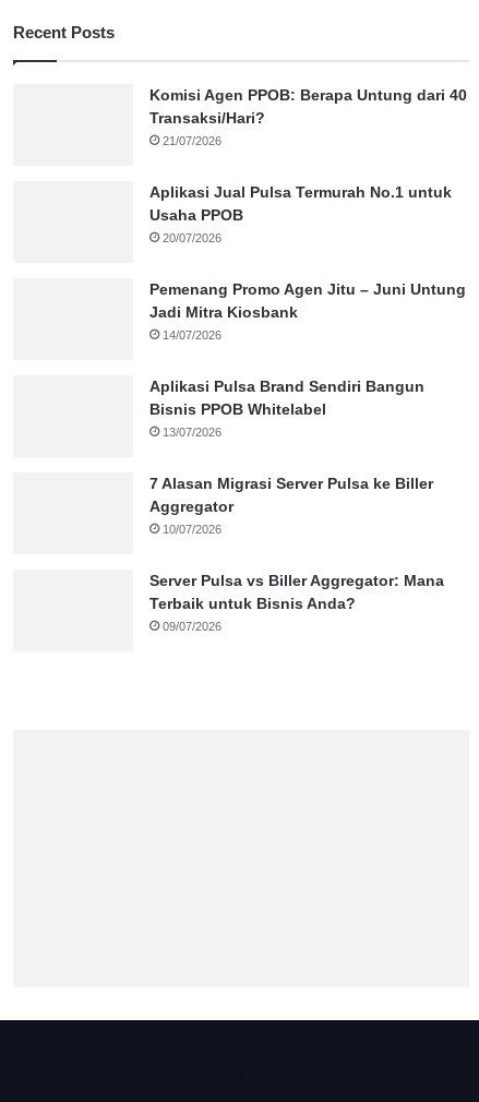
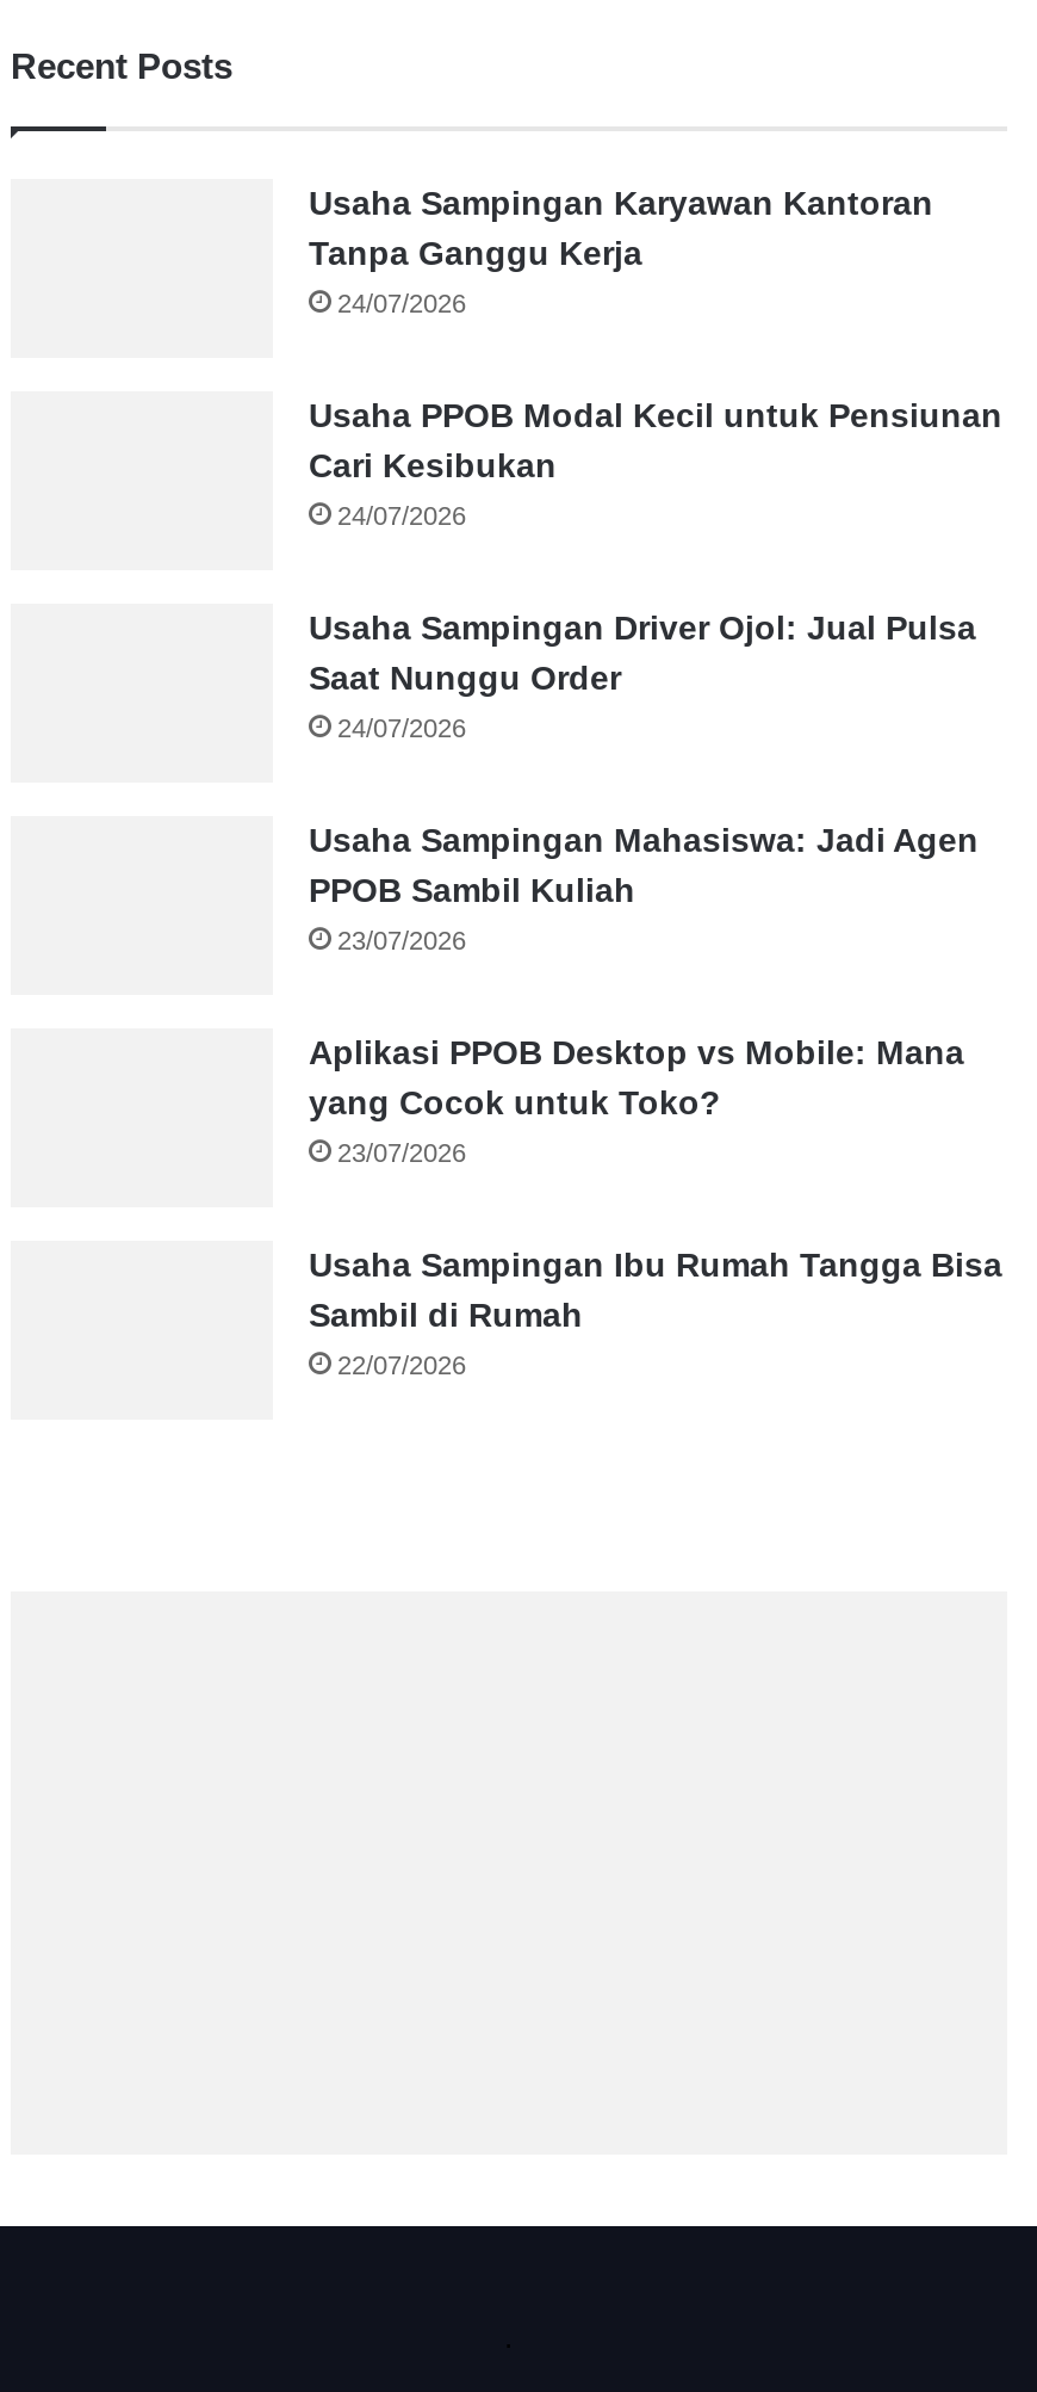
- Komisi Agen PPOB: Berapa Untung dari 40
- Transaksi/Hari?
- 21/07/2026
+ Usaha Sampingan Karyawan Kantoran
+ Tanpa Ganggu Kerja
+ 24/07/2026

- Aplikasi Jual Pulsa Termurah No.1 untuk
- Usaha PPOB
- 20/07/2026
+ Usaha PPOB Modal Kecil untuk Pensiunan
+ Cari Kesibukan
+ 24/07/2026

- Pemenang Promo Agen Jitu – Juni Untung
- Jadi Mitra Kiosbank
- 14/07/2026
+ Usaha Sampingan Driver Ojol: Jual Pulsa
+ Saat Nunggu Order
+ 24/07/2026

- Aplikasi Pulsa Brand Sendiri Bangun
- Bisnis PPOB Whitelabel
- 13/07/2026
+ Usaha Sampingan Mahasiswa: Jadi Agen
+ PPOB Sambil Kuliah
+ 23/07/2026

- 7 Alasan Migrasi Server Pulsa ke Biller
- Aggregator
- 10/07/2026
+ Aplikasi PPOB Desktop vs Mobile: Mana
+ yang Cocok untuk Toko?
+ 23/07/2026

- Server Pulsa vs Biller Aggregator: Mana
- Terbaik untuk Bisnis Anda?
- 09/07/2026
+ Usaha Sampingan Ibu Rumah Tangga Bisa
+ Sambil di Rumah
+ 22/07/2026
